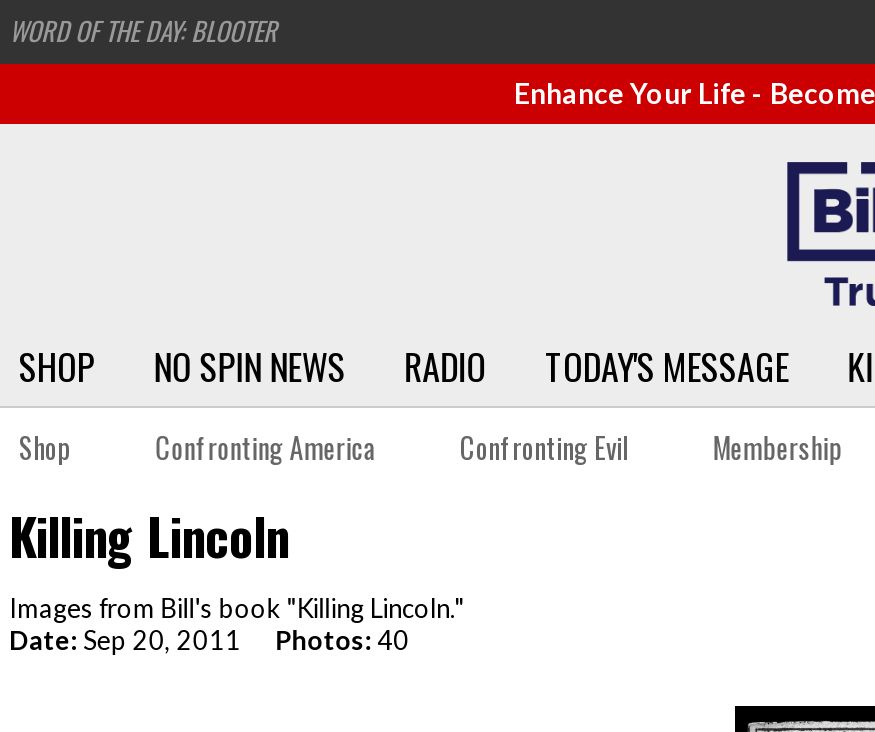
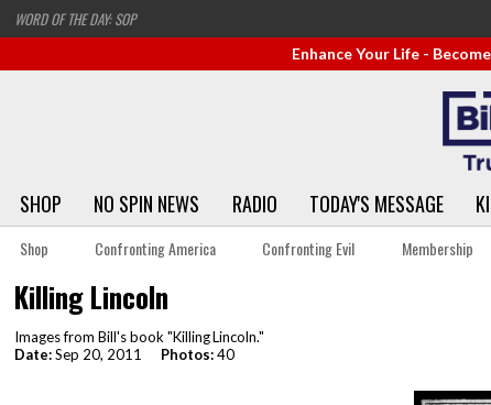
- WORD OF THE DAY: BLOOTER
+ WORD OF THE DAY: SOP
